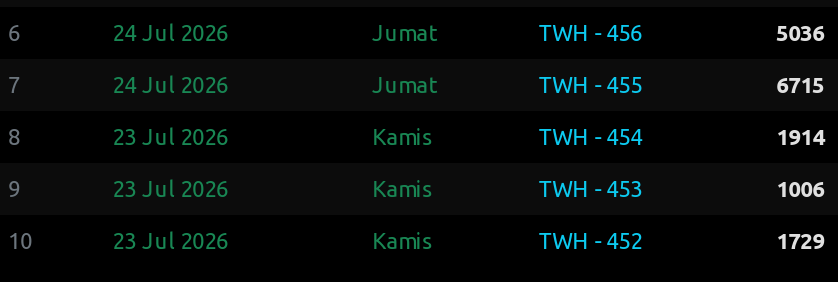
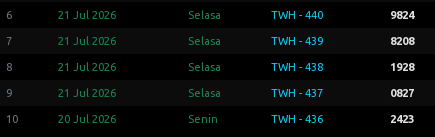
- 24 Jul 2026
- Jumat
- TWH - 456
- 5036
+ 21 Jul 2026
+ Selasa
+ TWH - 440
+ 9824

- 24 Jul 2026
- Jumat
- TWH - 455
- 6715
+ 21 Jul 2026
+ Selasa
+ TWH - 439
+ 8208

- 23 Jul 2026
- Kamis
- TWH - 454
- 1914
+ 21 Jul 2026
+ Selasa
+ TWH - 438
+ 1928

- 23 Jul 2026
- Kamis
- TWH - 453
- 1006
+ 21 Jul 2026
+ Selasa
+ TWH - 437
+ 0827

- 23 Jul 2026
- Kamis
- TWH - 452
- 1729
+ 20 Jul 2026
+ Senin
+ TWH - 436
+ 2423
